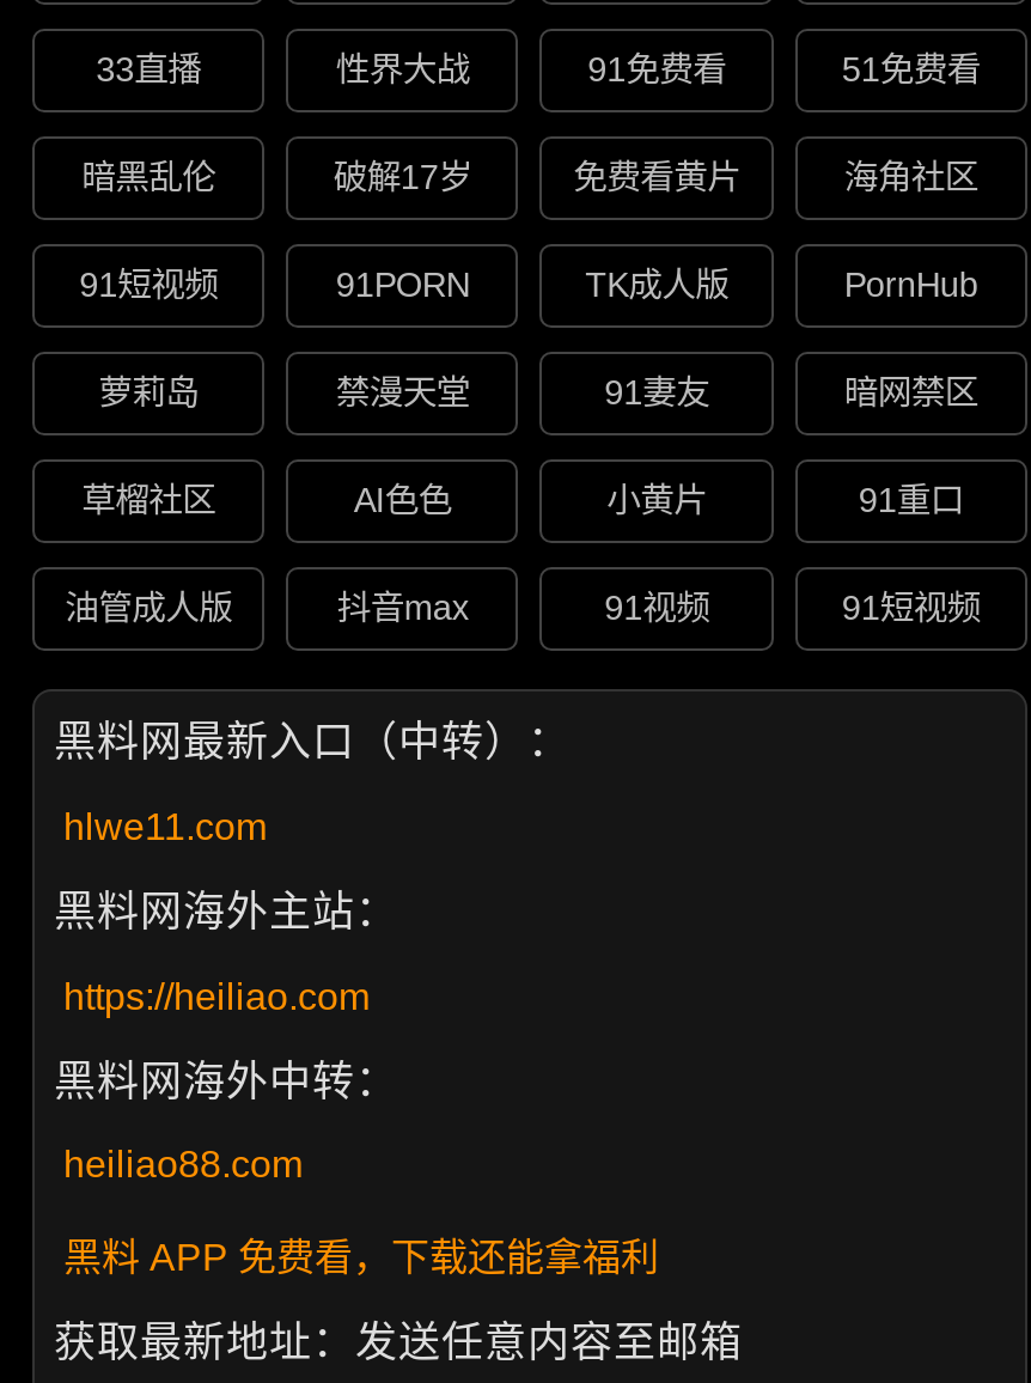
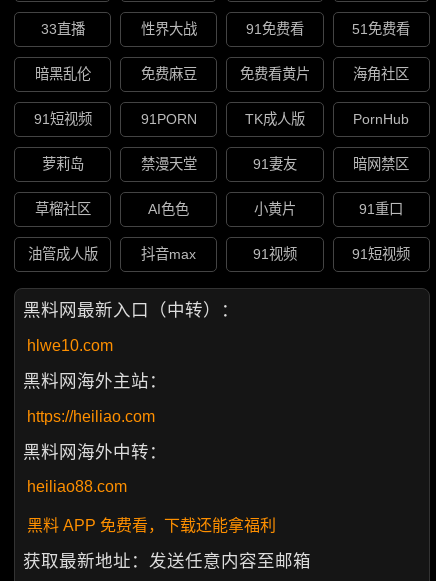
- 破解17岁
+ 免费麻豆

- hlwe11.com
+ hlwe10.com
